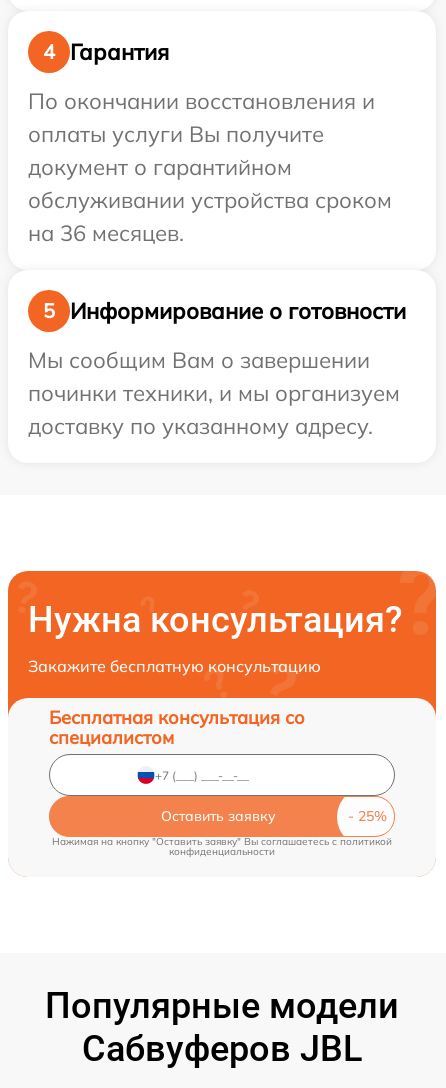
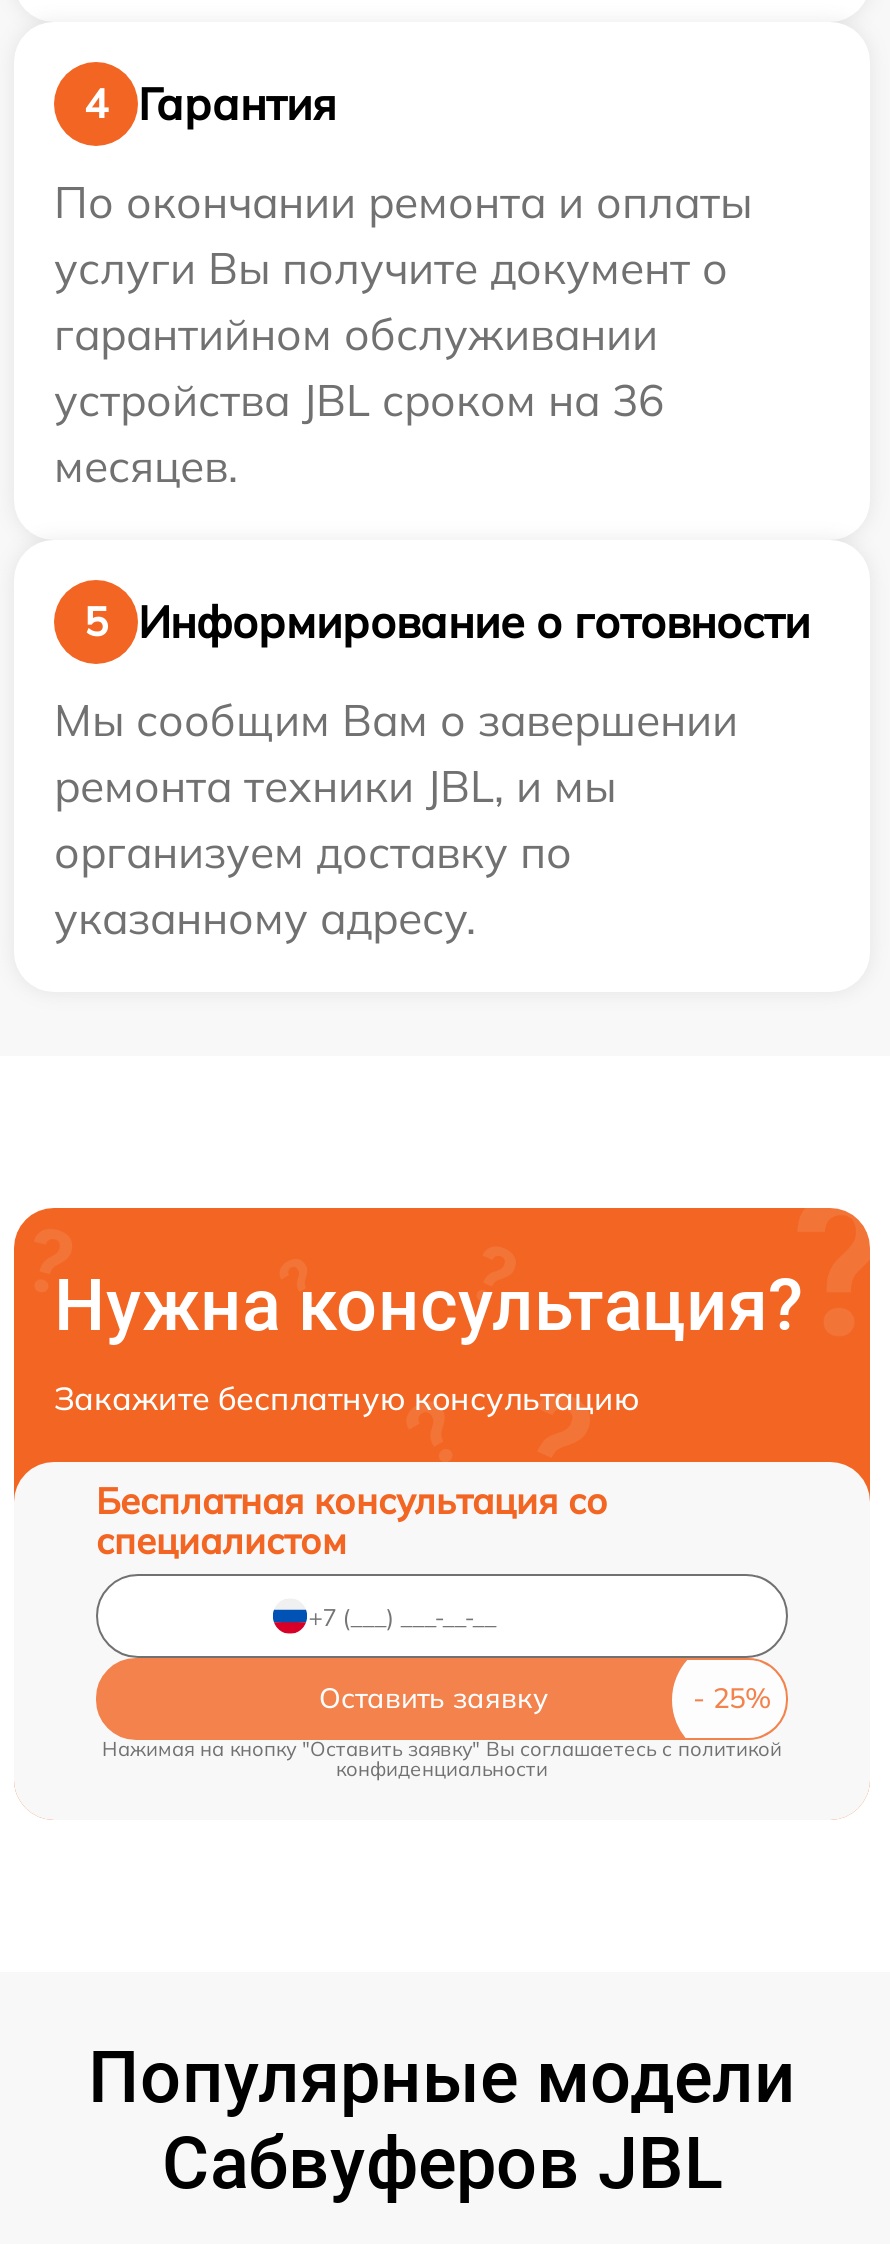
- По окончании восстановления и
- оплаты услуги Вы получите
- документ о гарантийном
- обслуживании устройства сроком
- на 36 месяцев.
+ По окончании ремонта и оплаты
+ услуги Вы получите документ о
+ гарантийном обслуживании
+ устройства JBL сроком на 36
+ месяцев.

- починки техники, и мы организуем
- доставку по указанному адресу.
+ ремонта техники JBL, и мы
+ организуем доставку по
+ указанному адресу.
